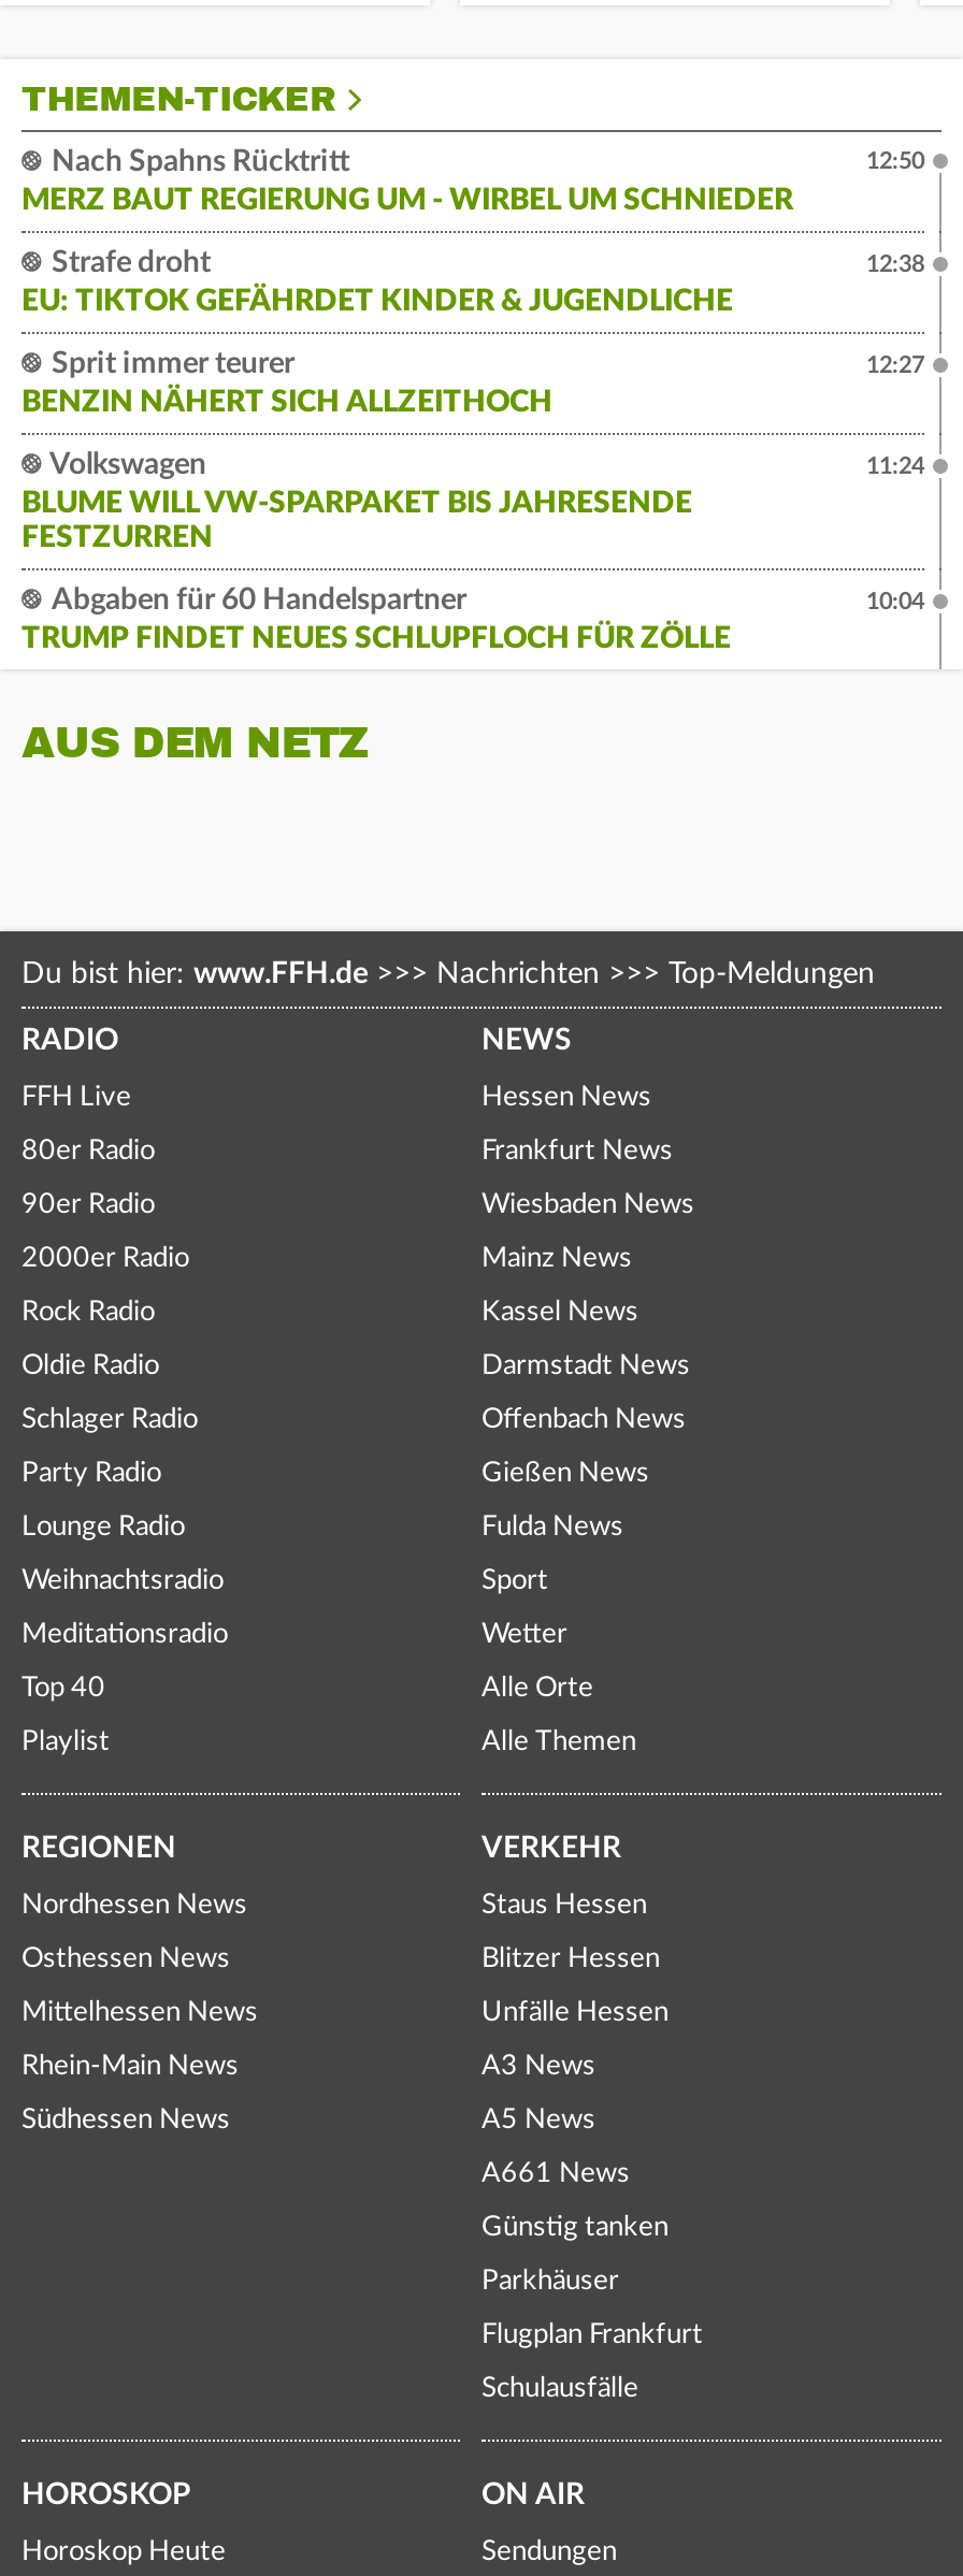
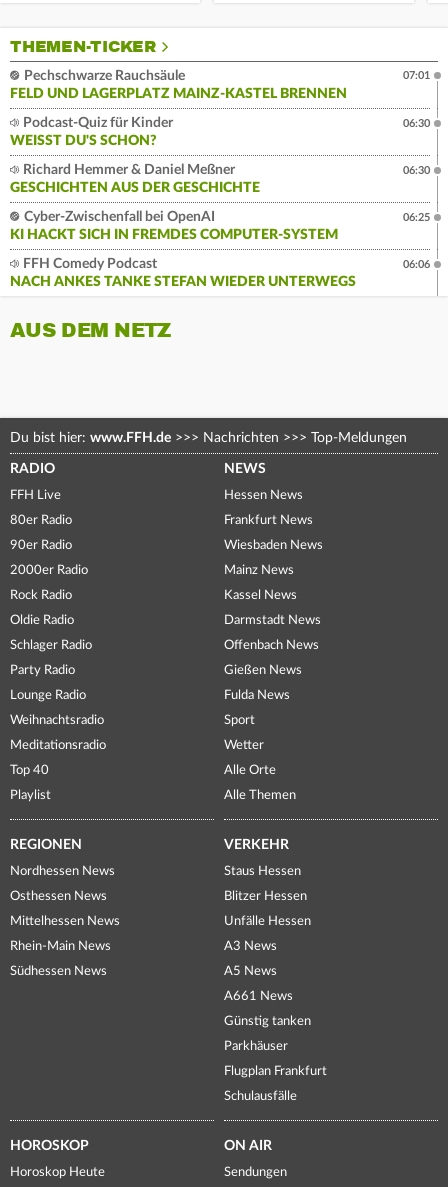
- Nach Spahns Rücktritt
- MERZ BAUT REGIERUNG UM - WIRBEL UM SCHNIEDER
+ Pechschwarze Rauchsäule
+ FELD UND LAGERPLATZ MAINZ-KASTEL BRENNEN

- 12:50
+ 07:01

- Strafe droht
- EU: TIKTOK GEFÄHRDET KINDER & JUGENDLICHE
+ Podcast-Quiz für Kinder
+ WEISST DU'S SCHON?

- 12:38
+ 06:30

- Sprit immer teurer
- BENZIN NÄHERT SICH ALLZEITHOCH
+ Richard Hemmer & Daniel Meßner
+ GESCHICHTEN AUS DER GESCHICHTE

- 12:27
+ 06:30

- Volkswagen
- BLUME WILL VW-SPARPAKET BIS JAHRESENDE
- FESTZURREN
+ Cyber-Zwischenfall bei OpenAI
+ KI HACKT SICH IN FREMDES COMPUTER-SYSTEM

- 11:24
+ 06:25

- Abgaben für 60 Handelspartner
- TRUMP FINDET NEUES SCHLUPFLOCH FÜR ZÖLLE
+ FFH Comedy Podcast
+ NACH ANKES TANKE STEFAN WIEDER UNTERWEGS

- 10:04
+ 06:06
